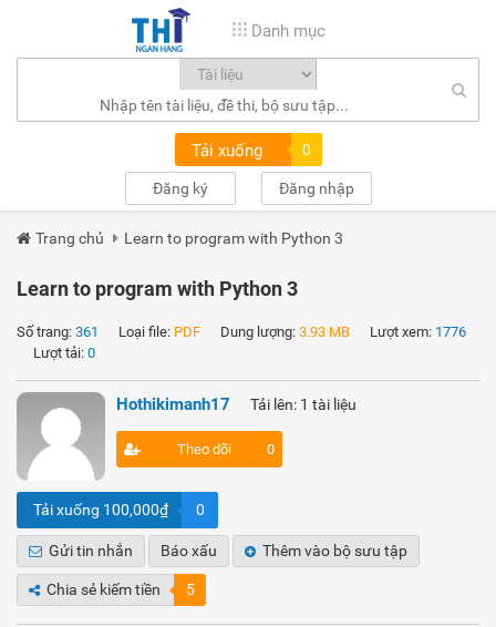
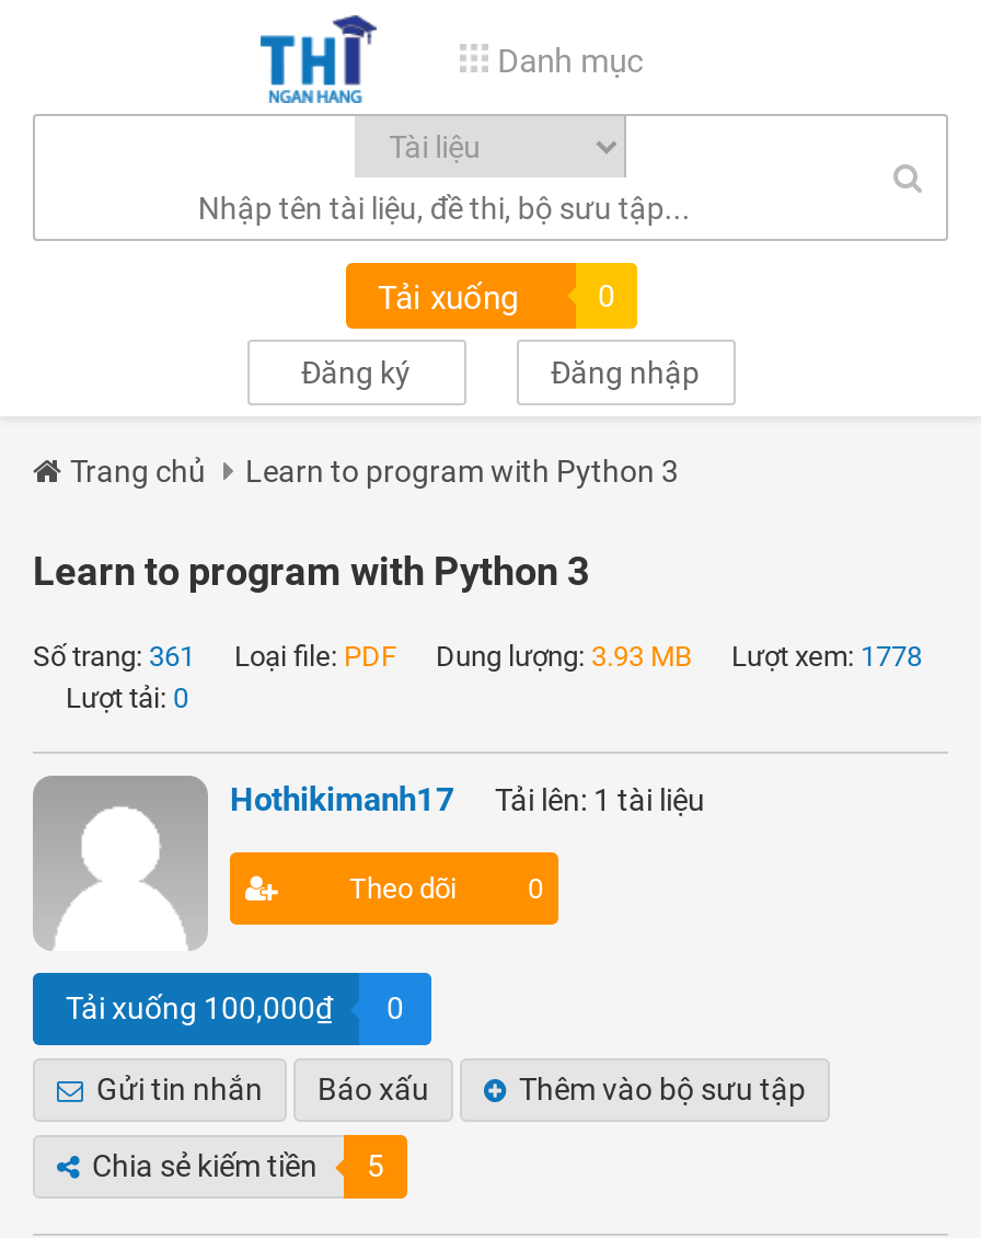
- Số trang: 361 Loại file: PDF Dung lượng: 3.93 MB Lượt xem: 1776
+ Số trang: 361 Loại file: PDF Dung lượng: 3.93 MB Lượt xem: 1778
